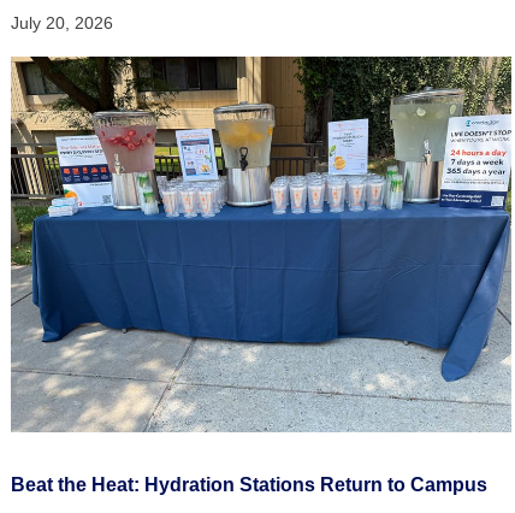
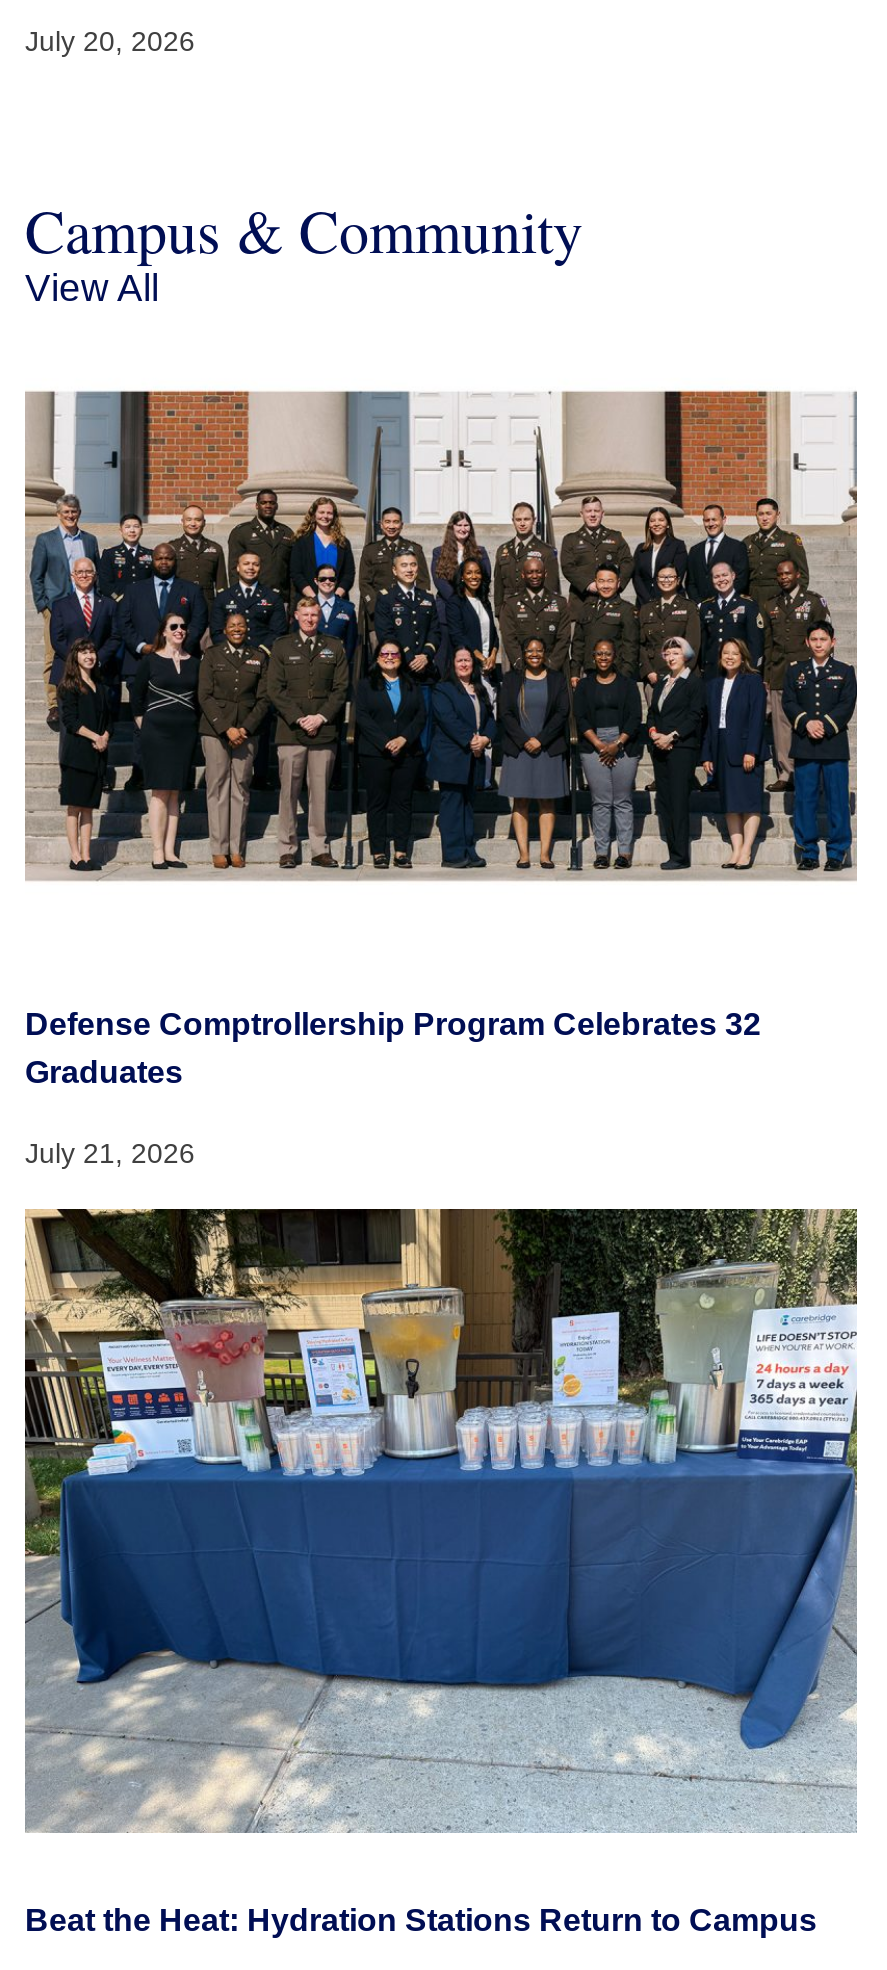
+ [image]

+ Campus & Community
+ View All

+ Defense Comptrollership Program Celebrates 32
+ Graduates
+ July 21, 2026
